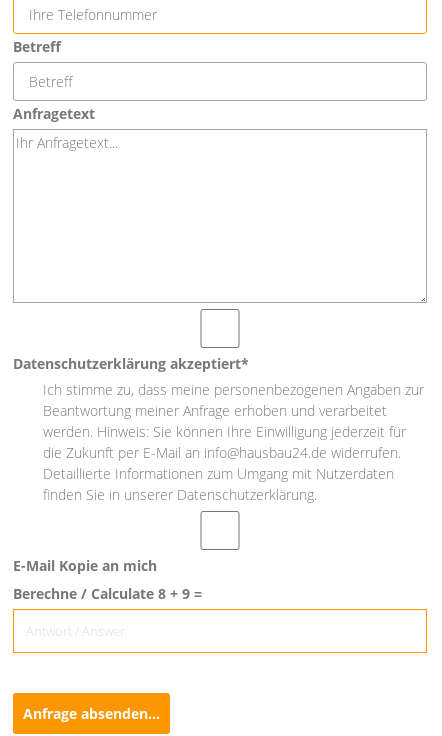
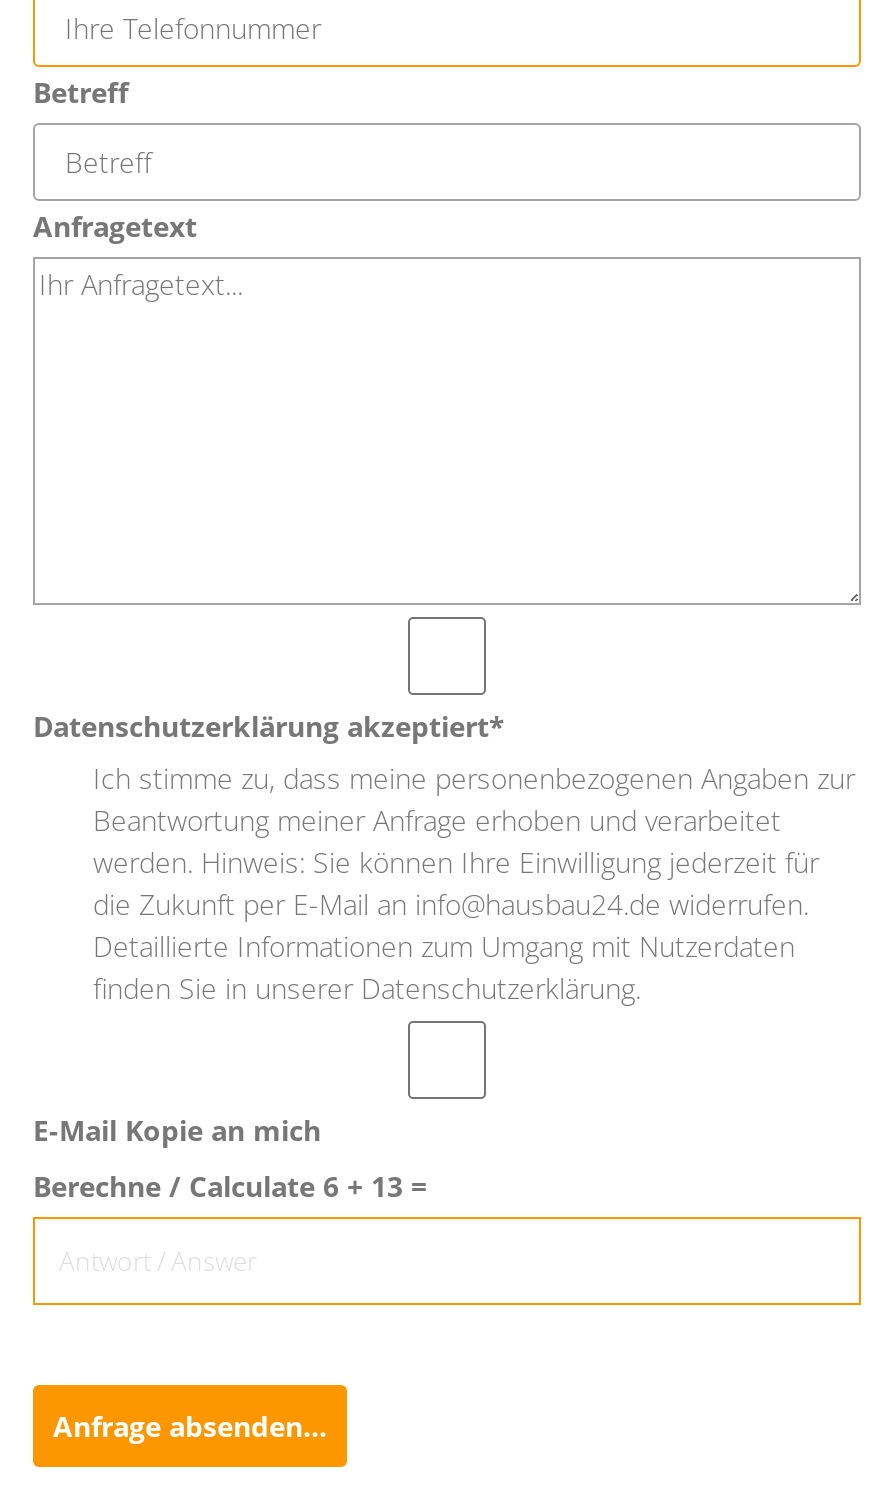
- Berechne / Calculate 8 + 9 =
+ Berechne / Calculate 6 + 13 =
